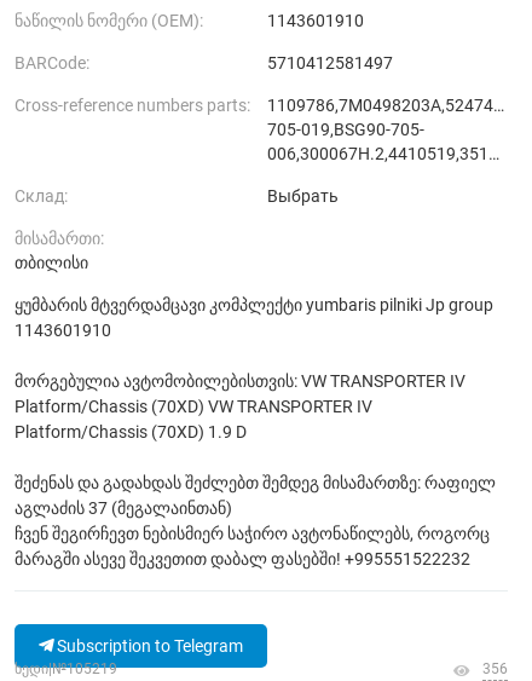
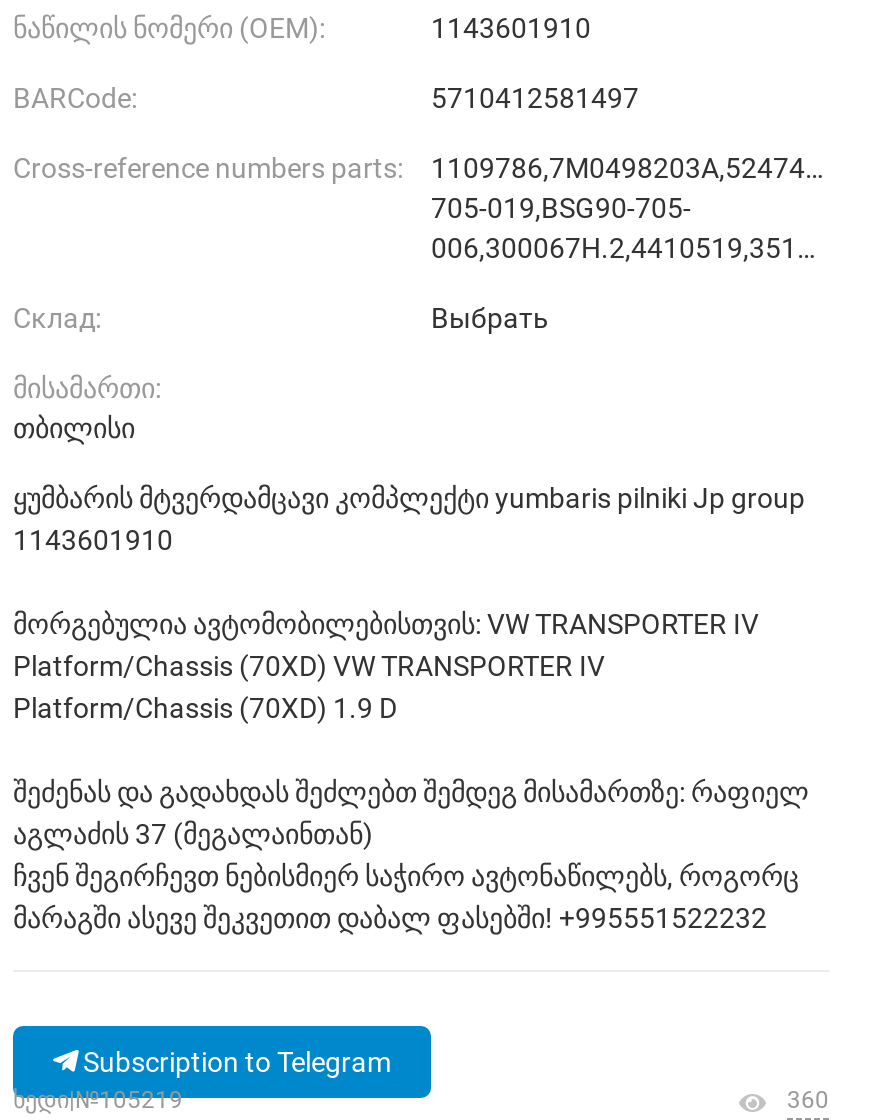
- 356
+ 360
